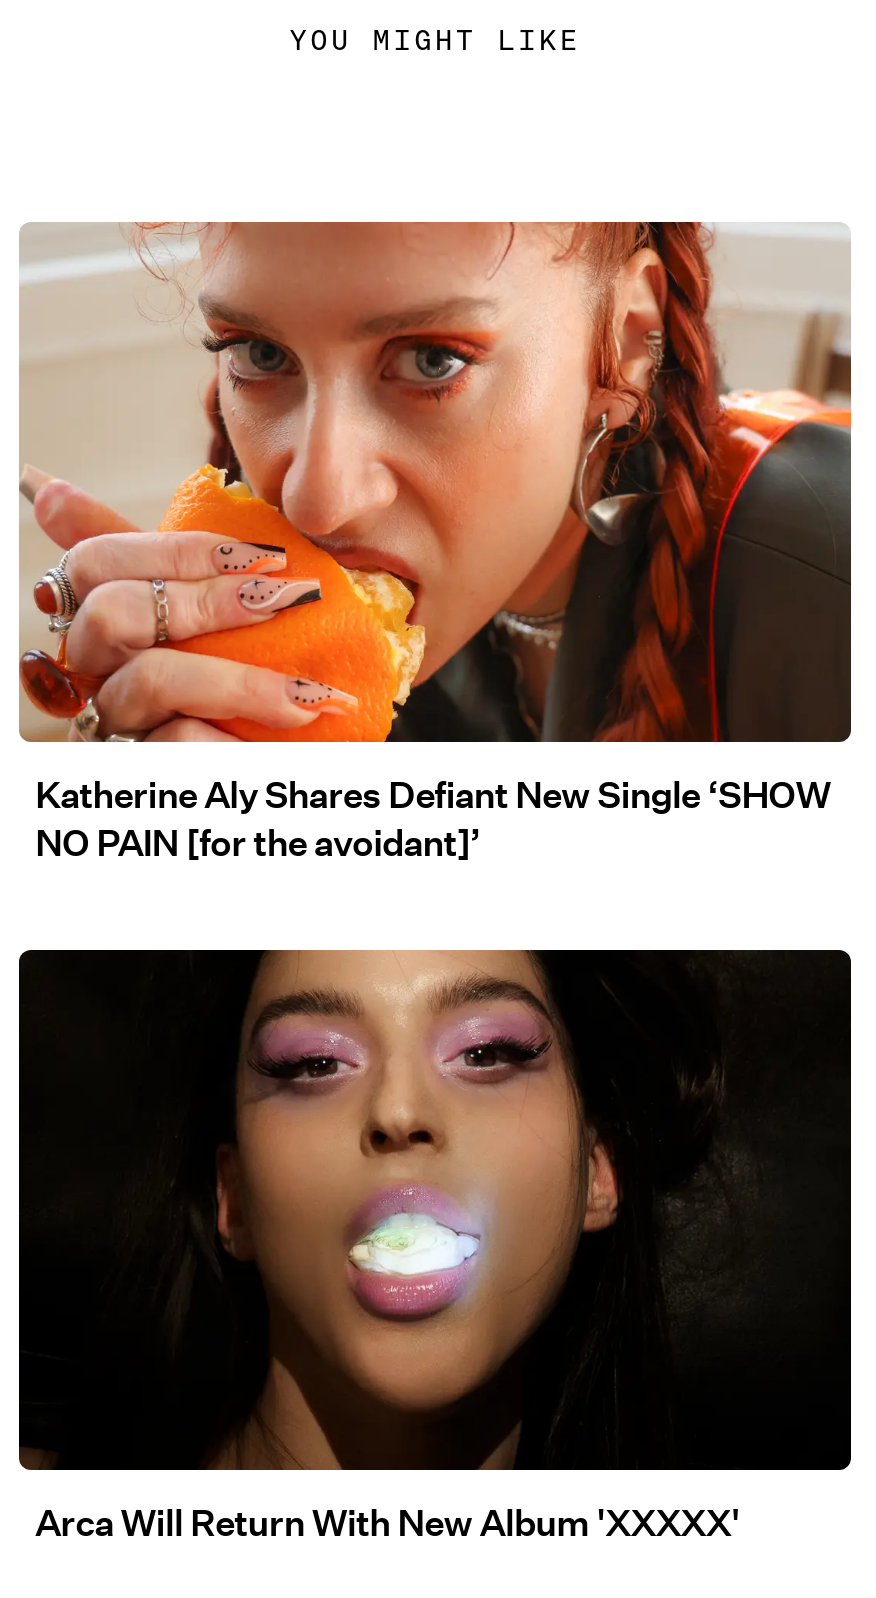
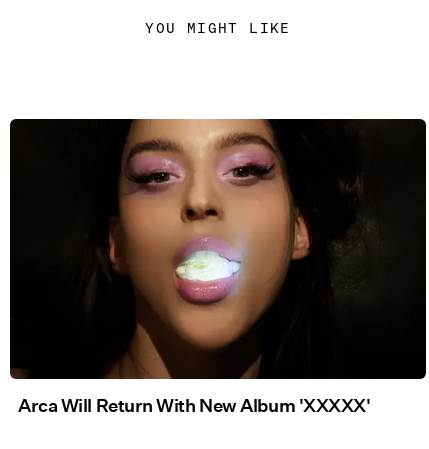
- [image]
- Katherine Aly Shares Defiant New Single ‘SHOW
- NO PAIN [for the avoidant]’
